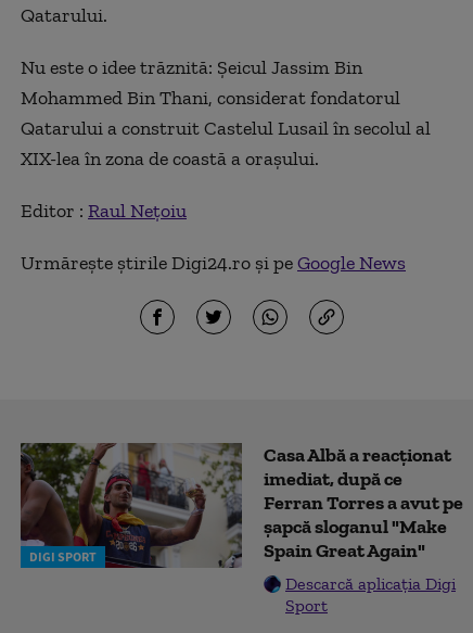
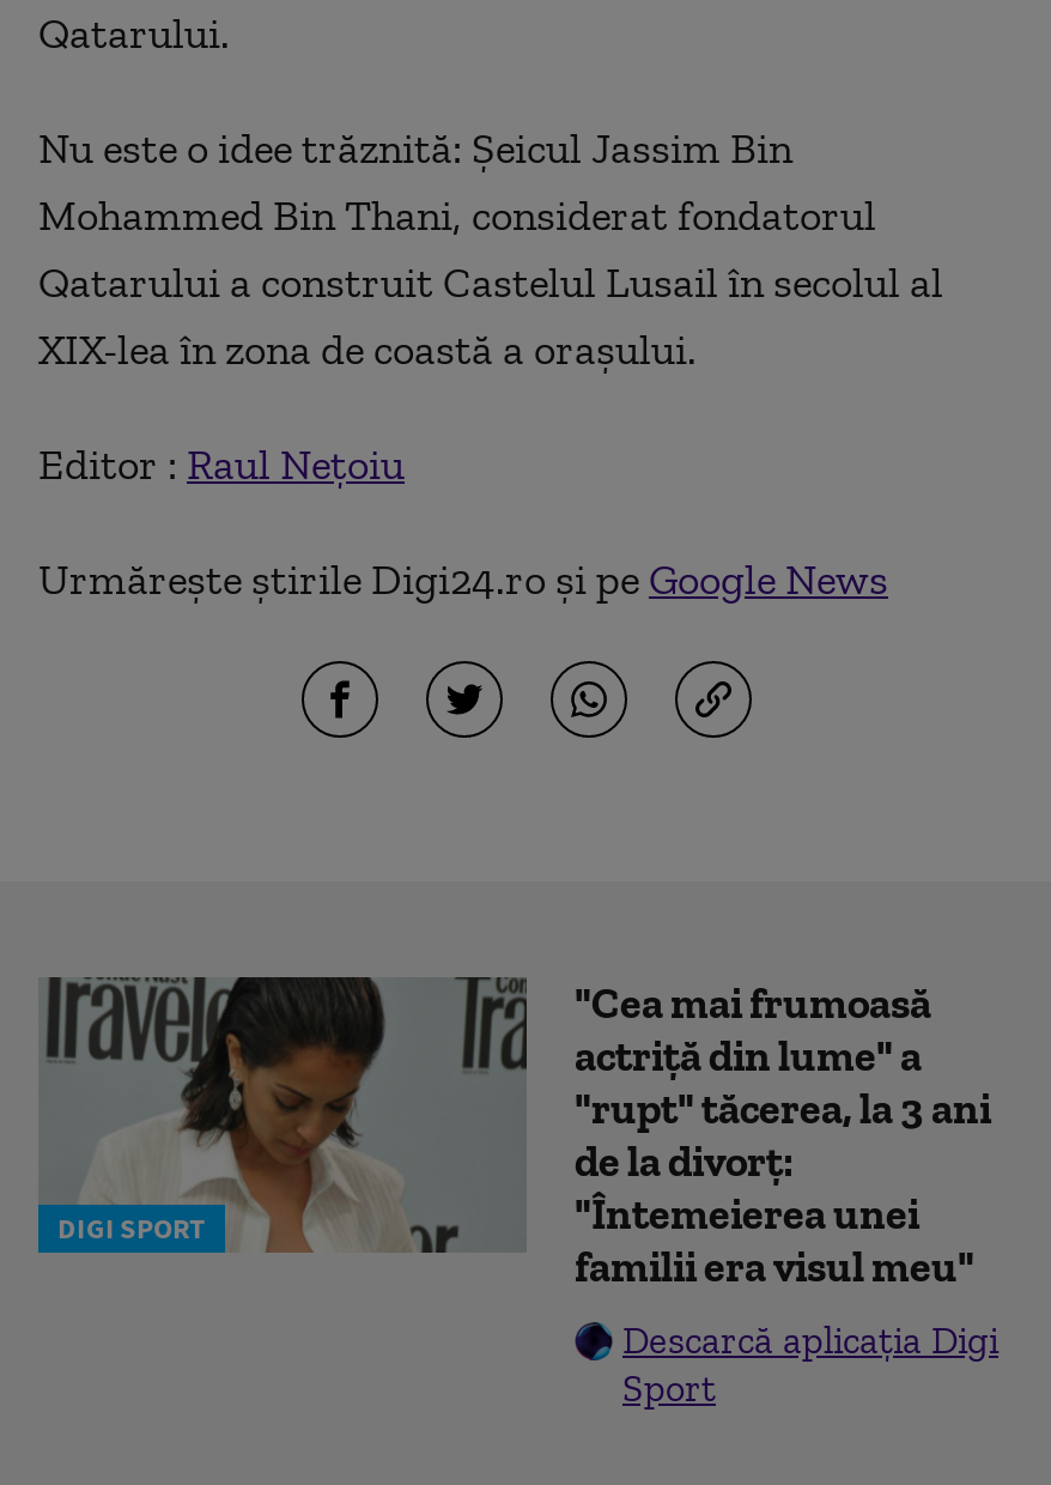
- [image]
- Casa Albă a reacționat
- imediat, după ce
- Ferran Torres a avut pe
- șapcă sloganul "Make
- Spain Great Again"
+ [image]
+ "Cea mai frumoasă
+ actriță din lume" a
+ "rupt" tăcerea, la 3 ani
+ de la divorț:
+ "Întemeierea unei
+ familii era visul meu"
